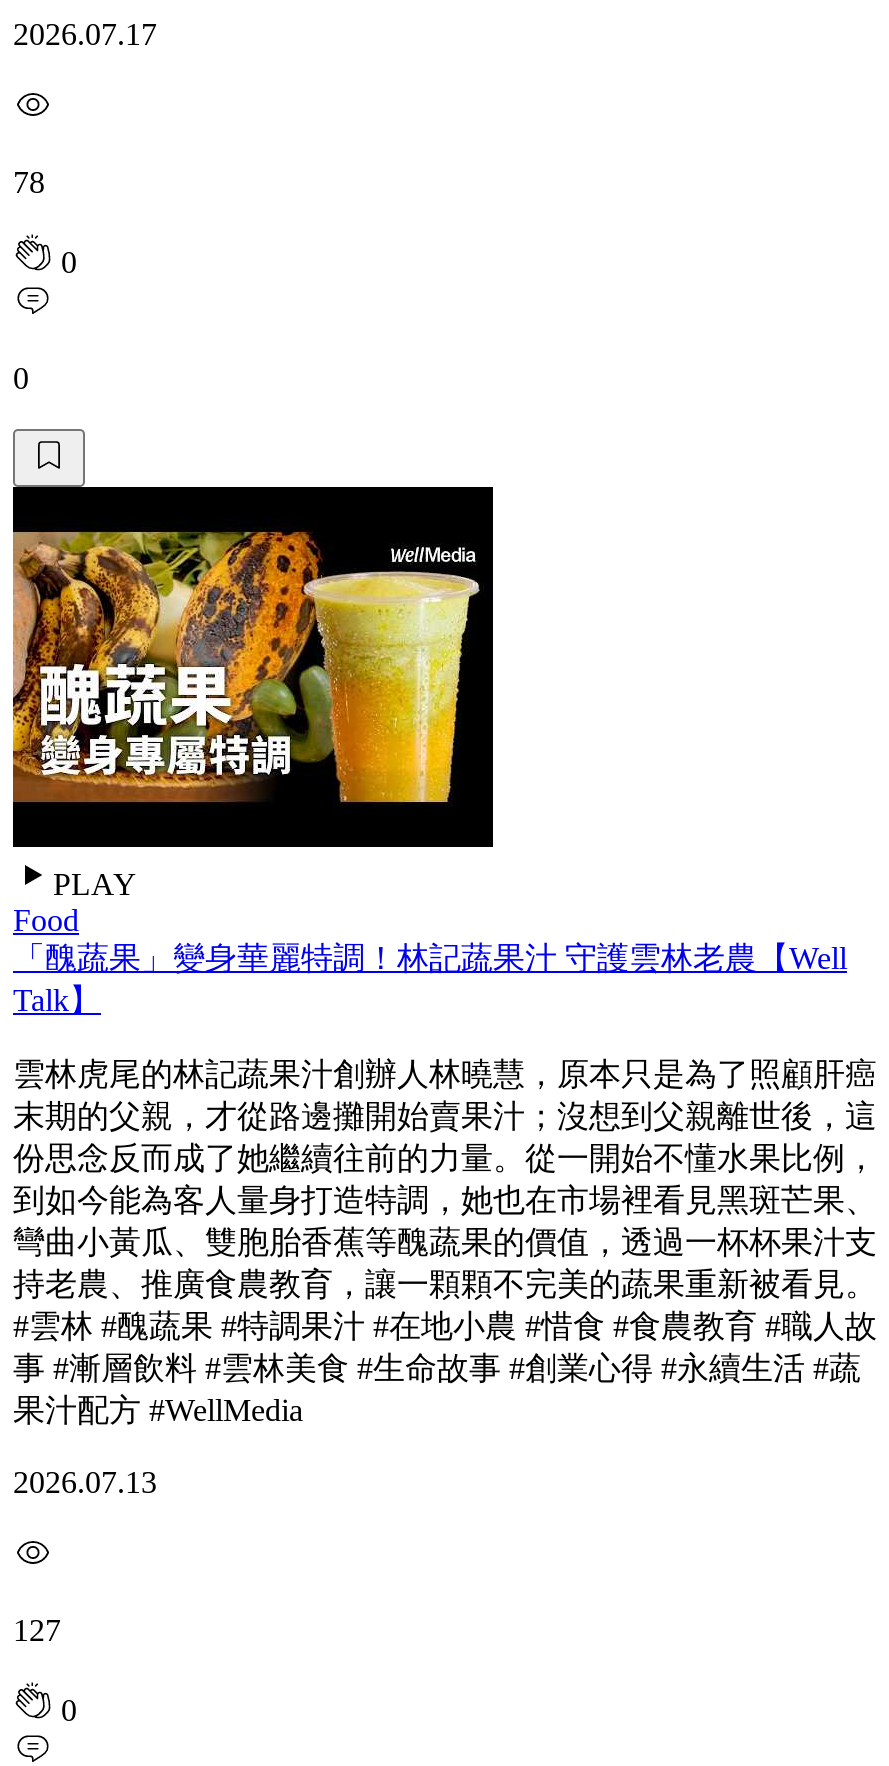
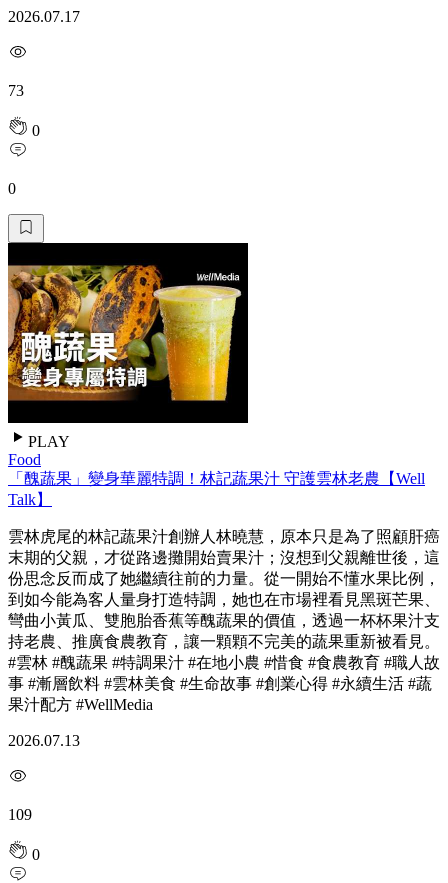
- 78
+ 73

- 127
+ 109
